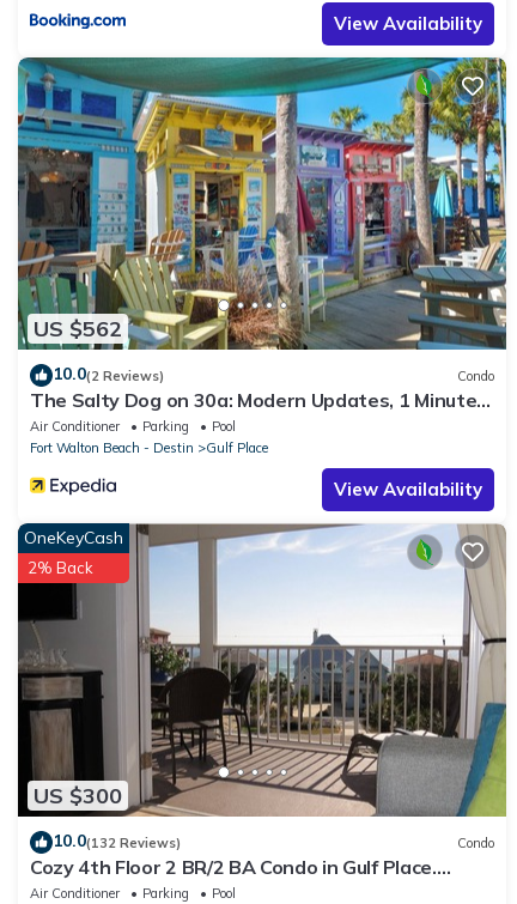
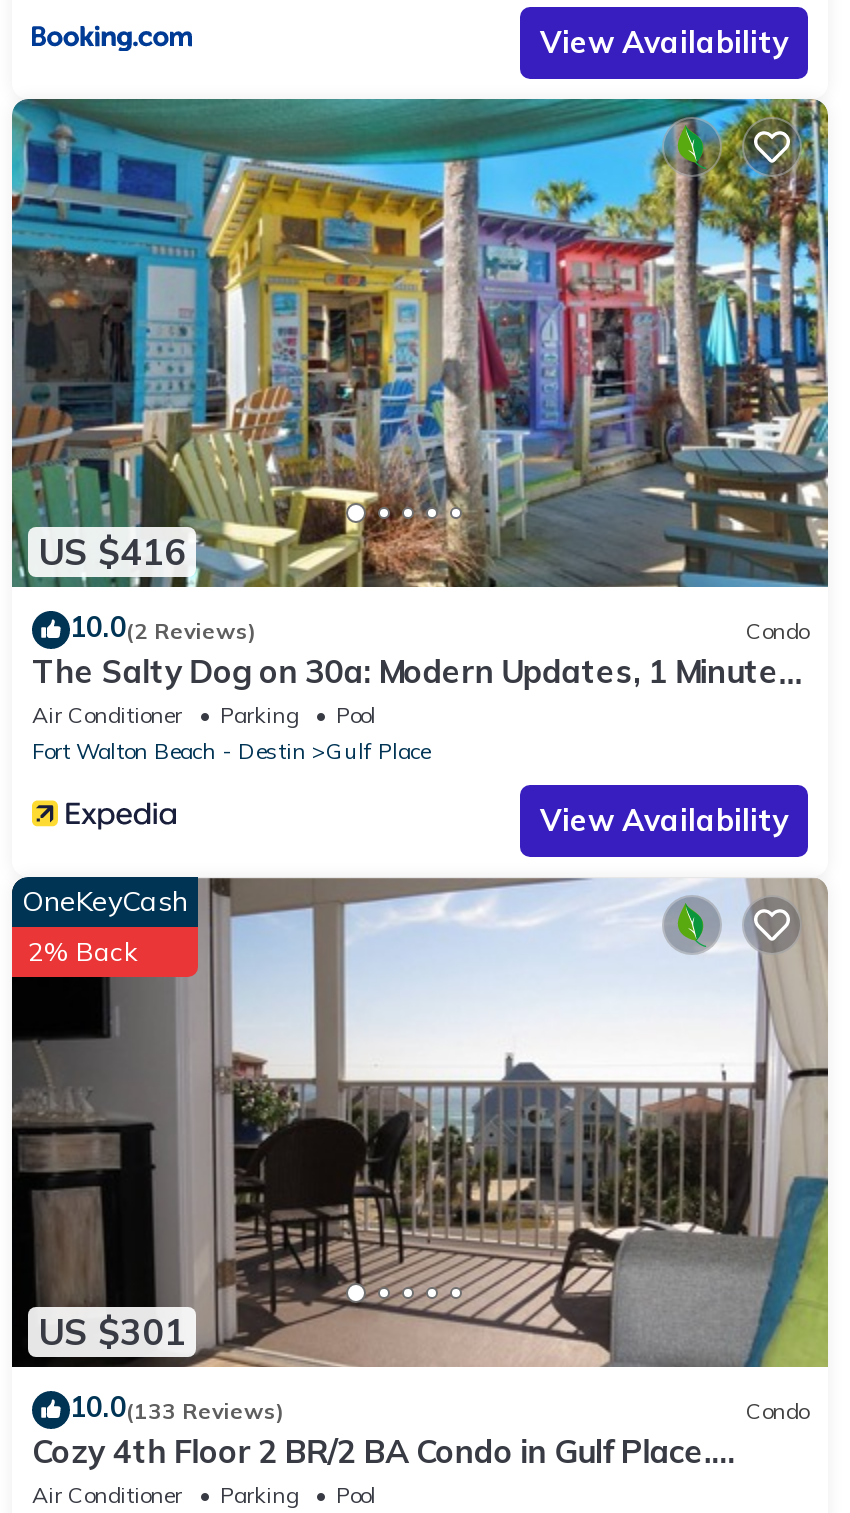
- US $562
+ US $416

- US $300
+ US $301

- 10.0(132 Reviews)
+ 10.0(133 Reviews)
